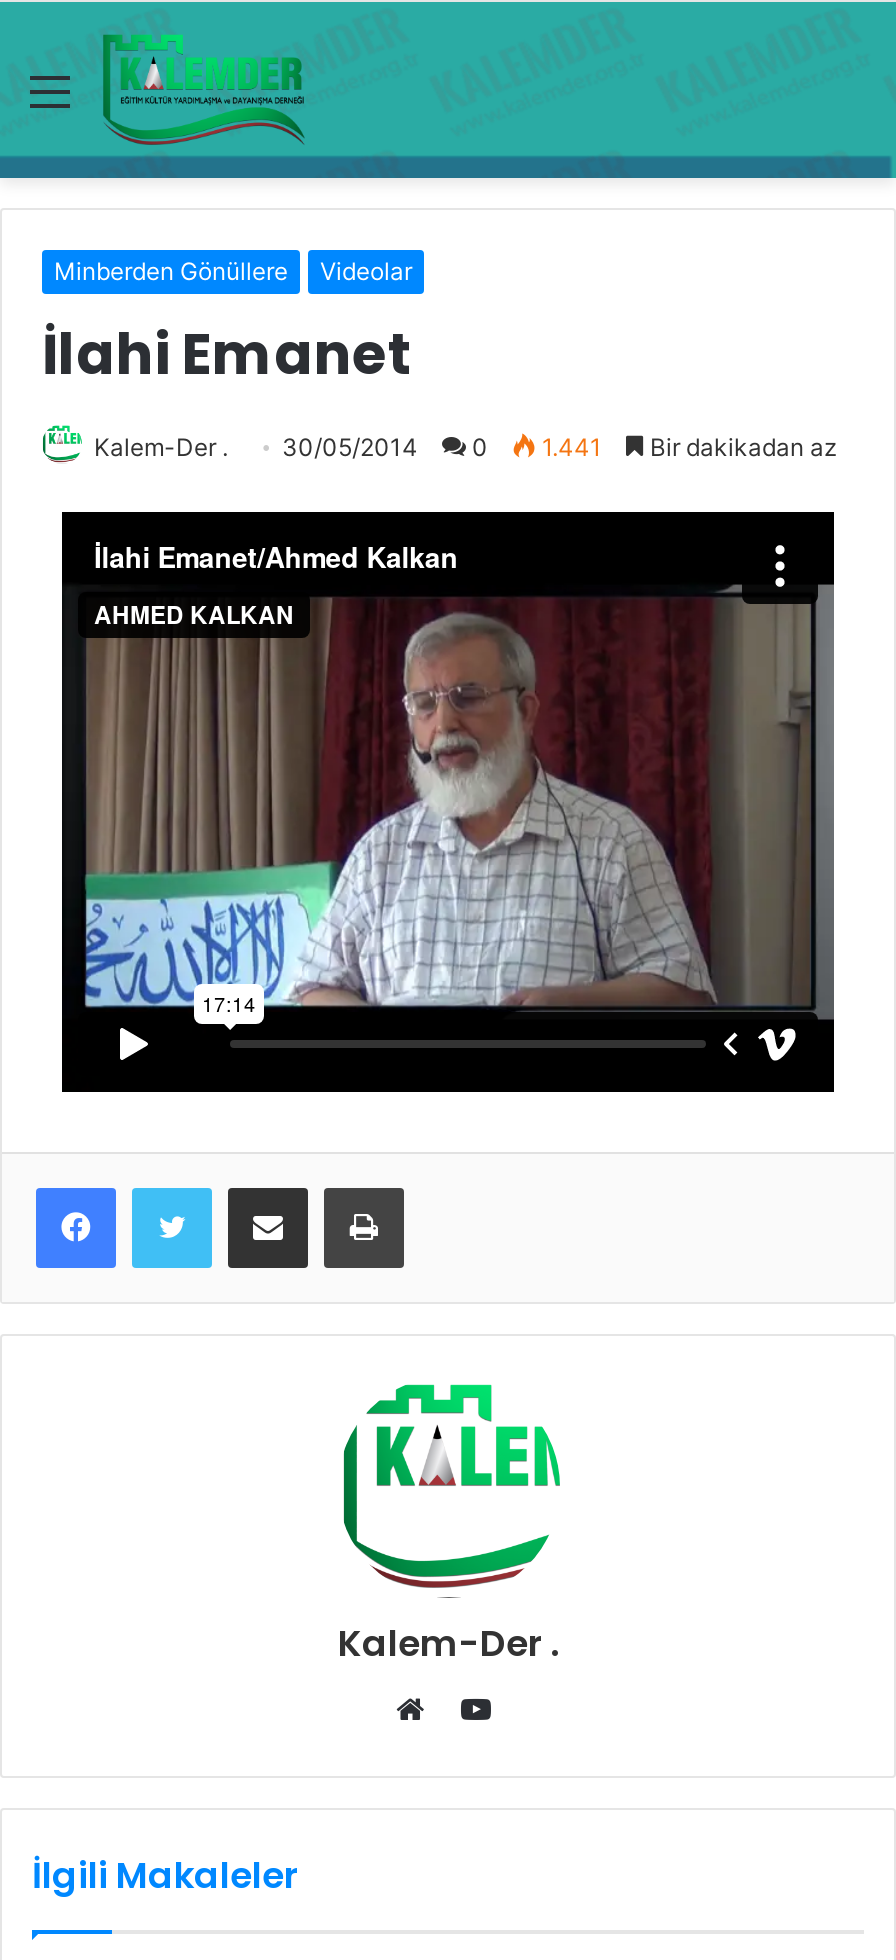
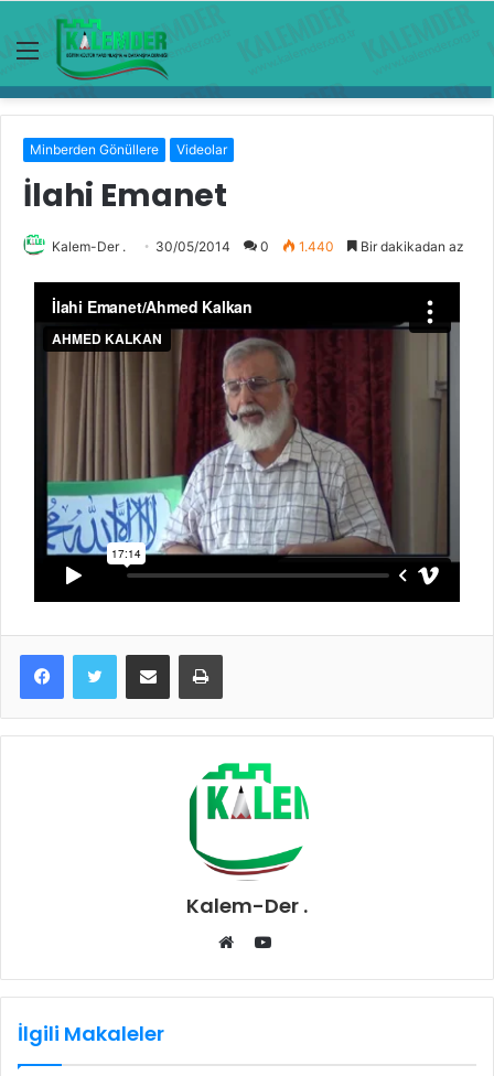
- Kalem-Der . 30/05/2014 0 1.441 Bir dakikadan az
+ Kalem-Der . 30/05/2014 0 1.440 Bir dakikadan az
